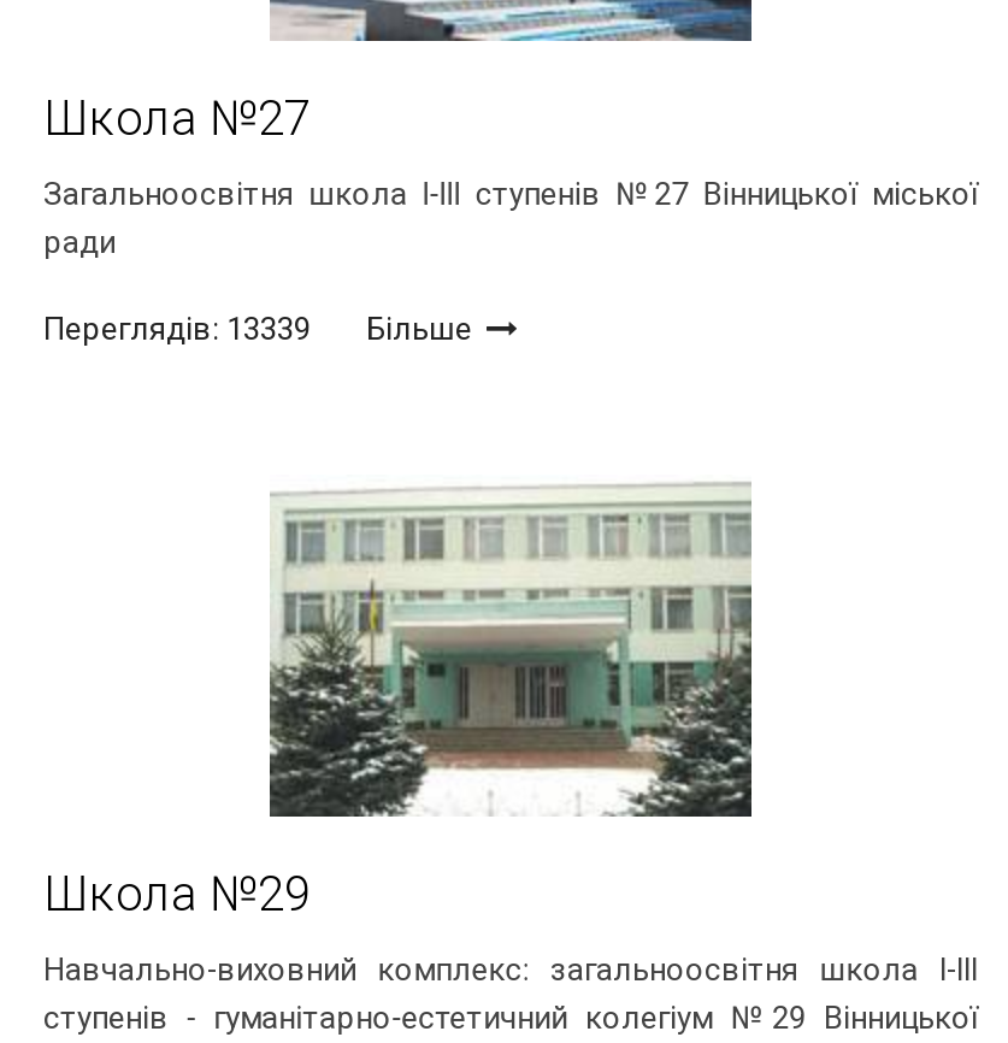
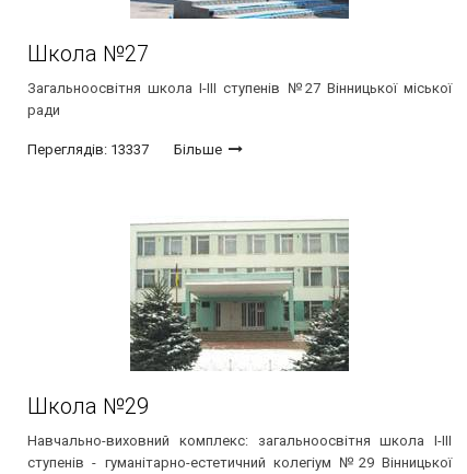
- Переглядів: 13339 Більше
+ Переглядів: 13337 Більше
